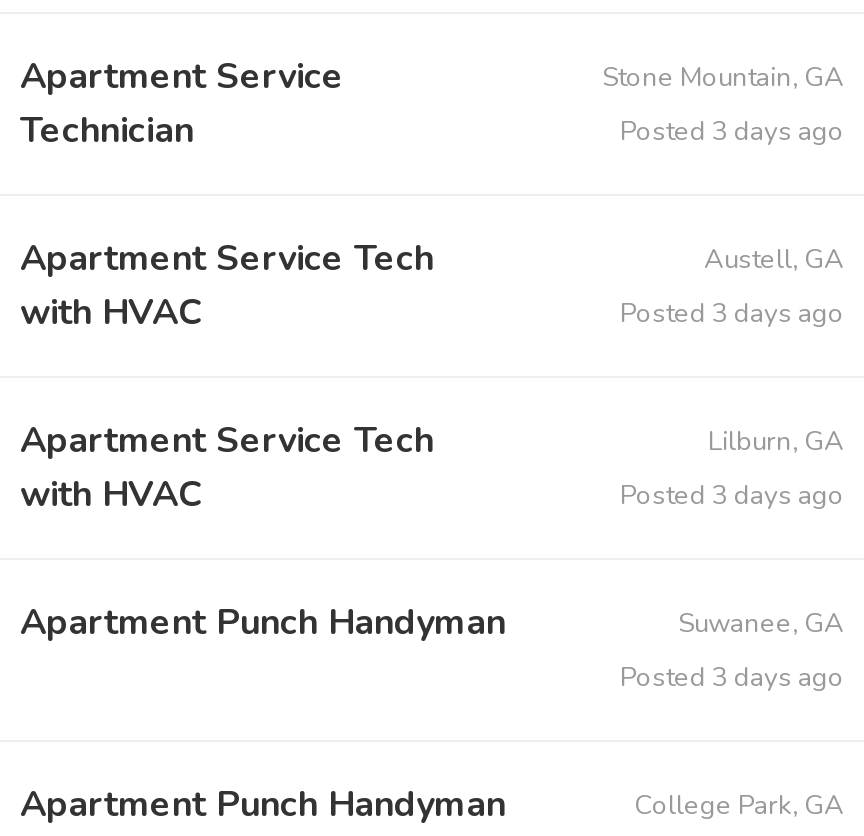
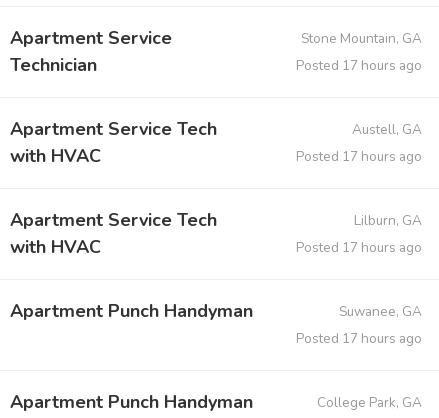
- Posted 3 days ago
+ Posted 17 hours ago

- Posted 3 days ago
+ Posted 17 hours ago

- Posted 3 days ago
+ Posted 17 hours ago

- Posted 3 days ago
+ Posted 17 hours ago
